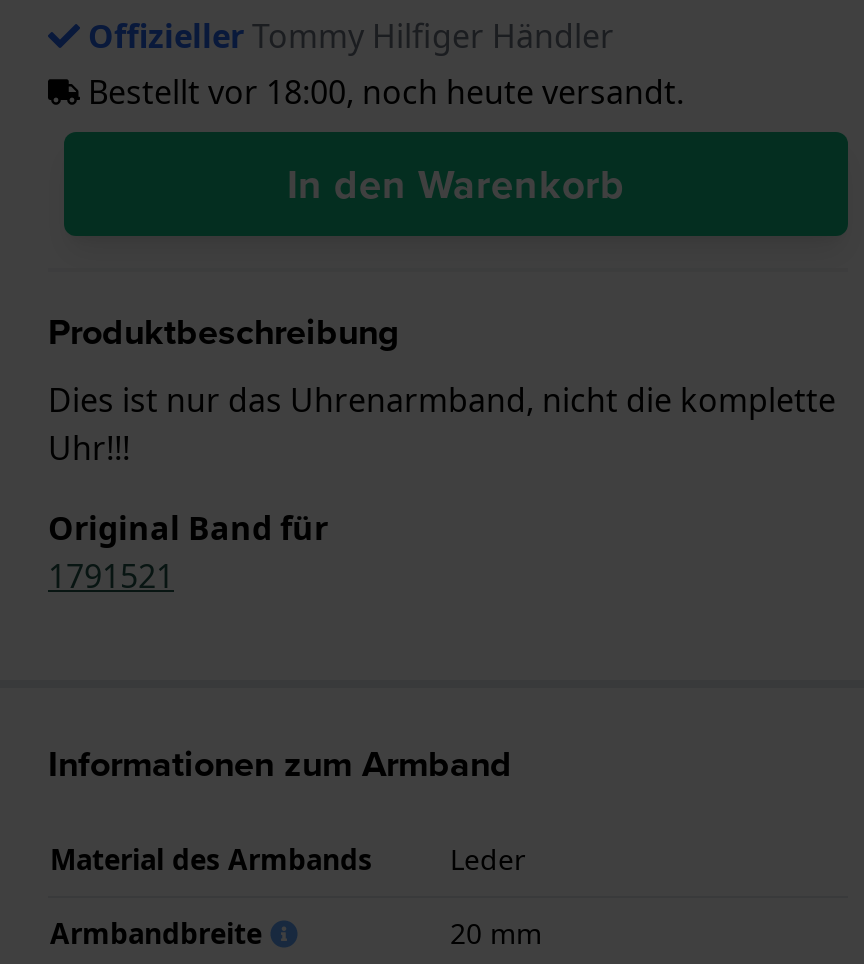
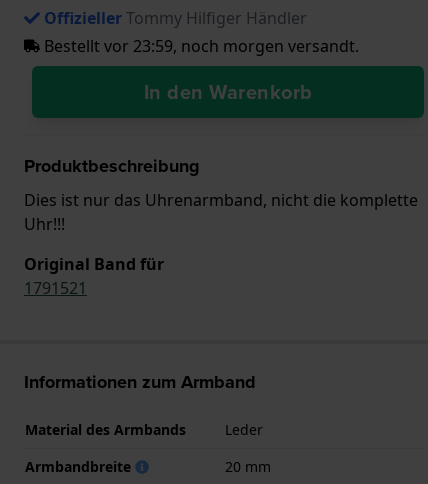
- Bestellt vor 18:00, noch heute versandt.
+ Bestellt vor 23:59, noch morgen versandt.
